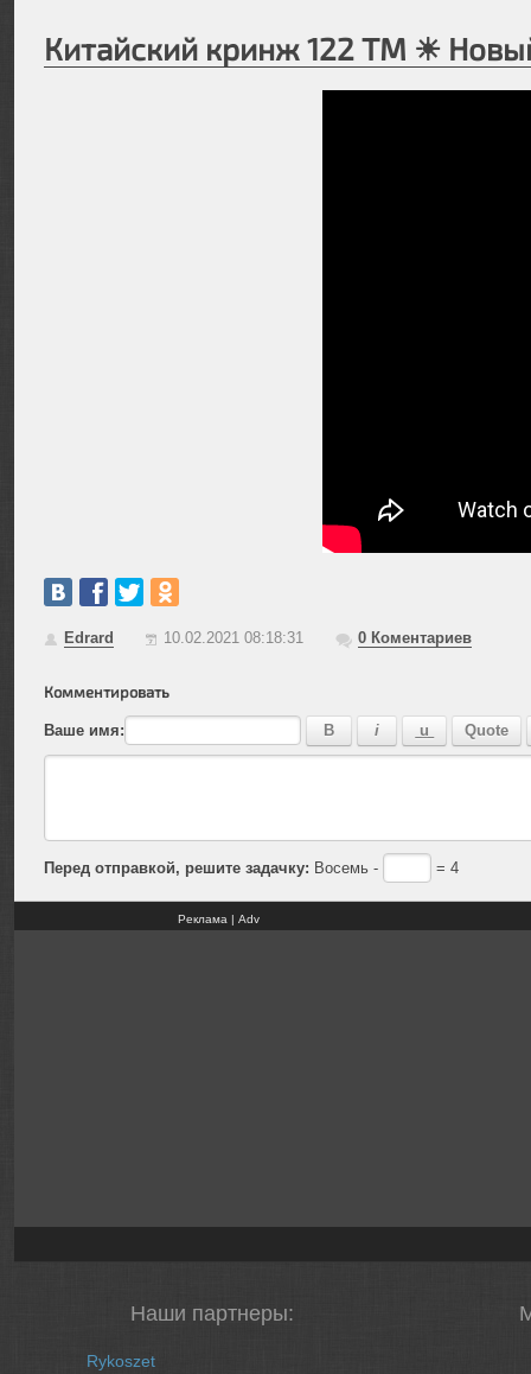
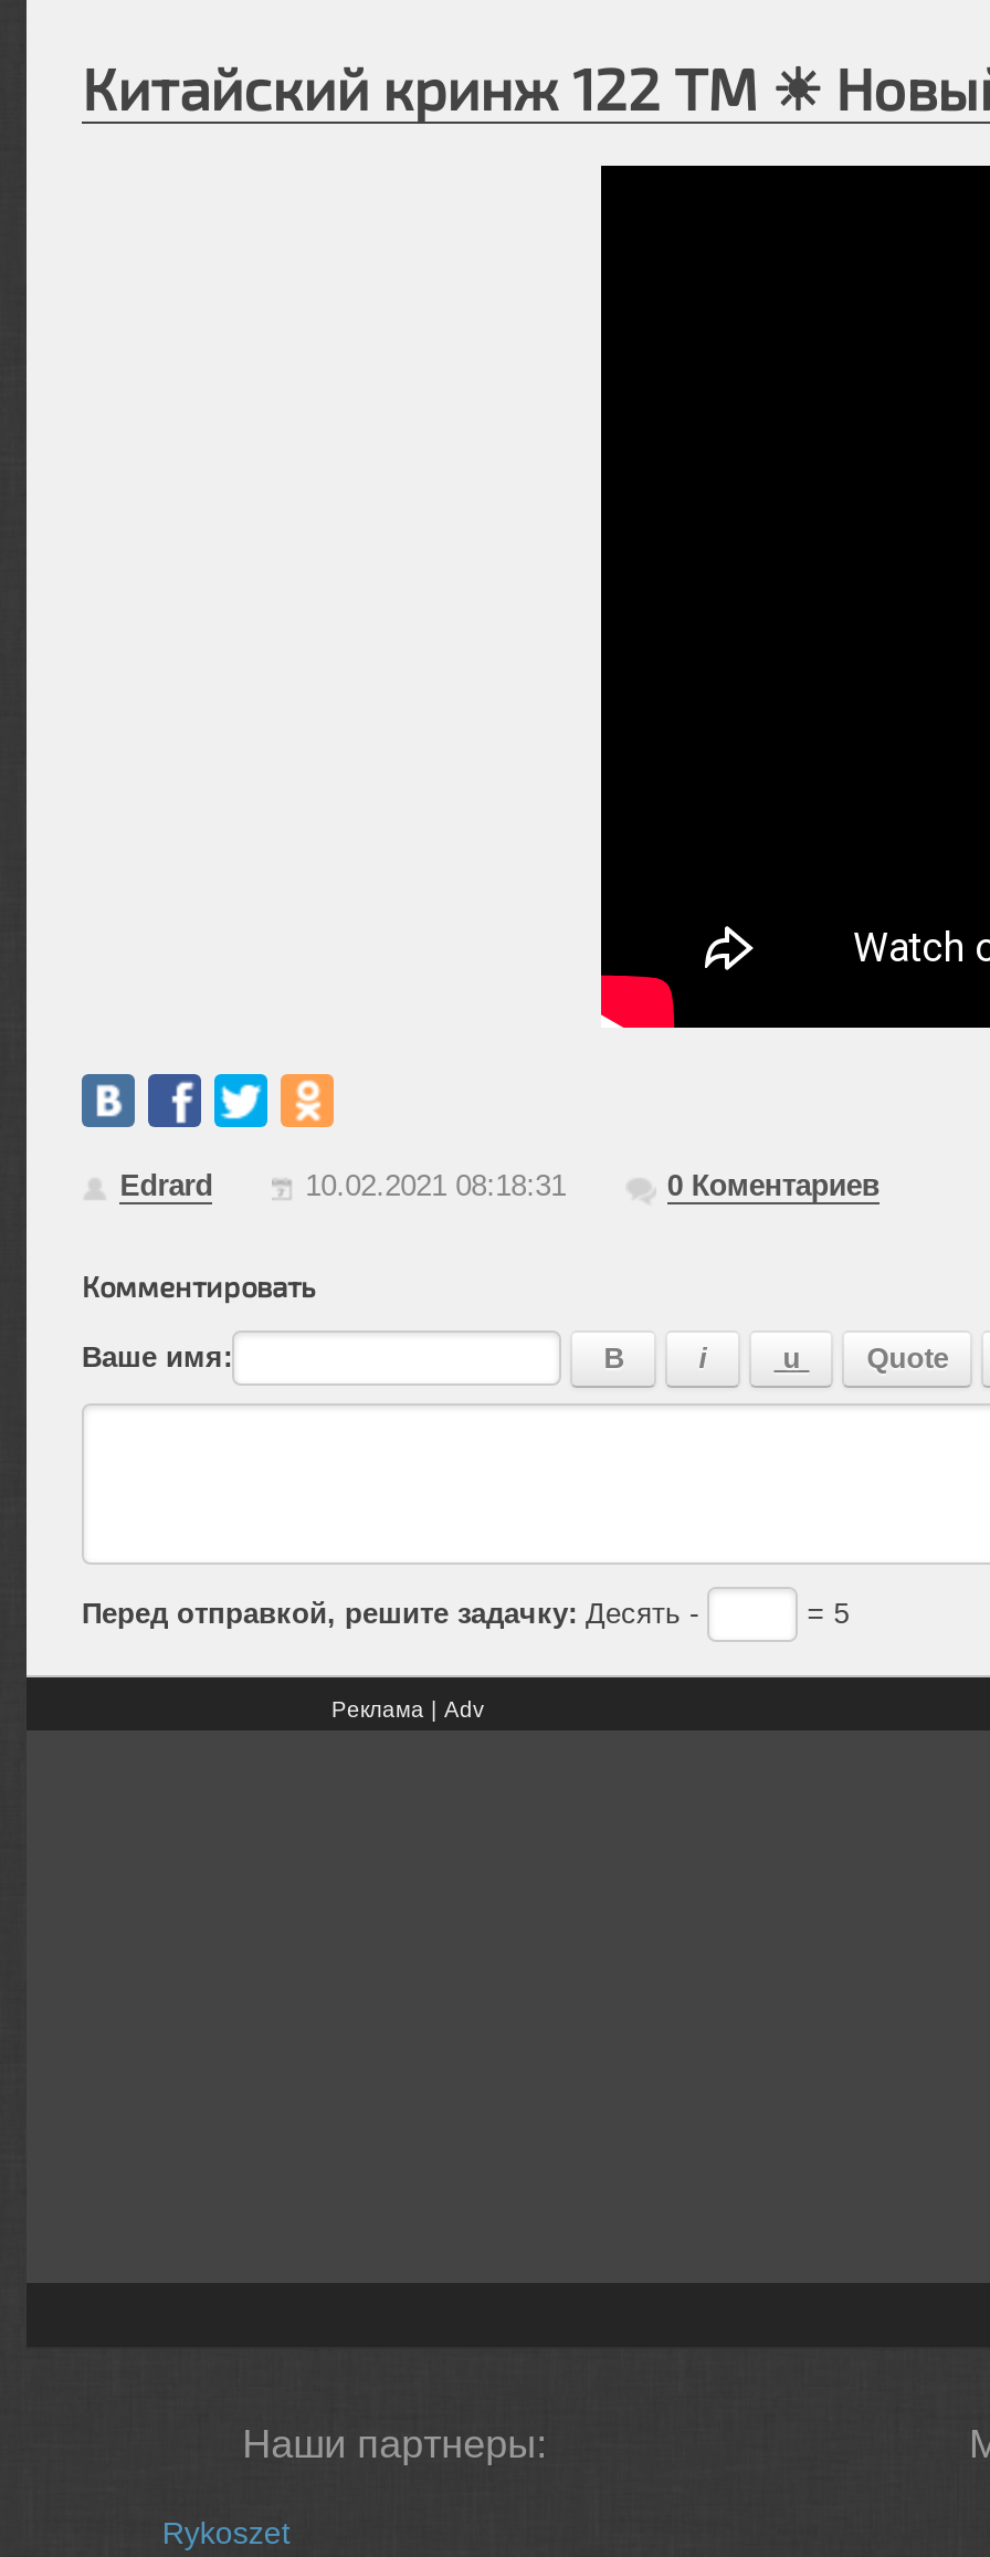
- Перед отправкой, решите задачку: Восемь -
+ Перед отправкой, решите задачку: Десять -

- = 4
+ = 5
